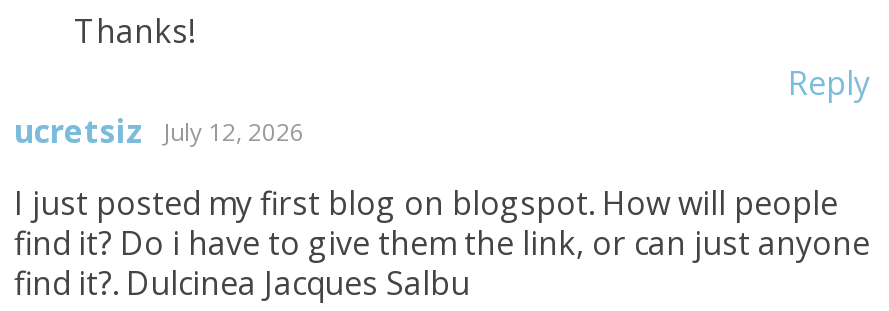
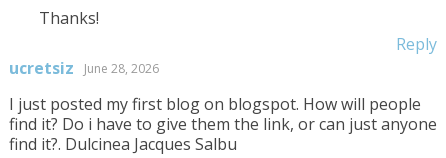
- ucretsiz July 12, 2026
+ ucretsiz June 28, 2026
